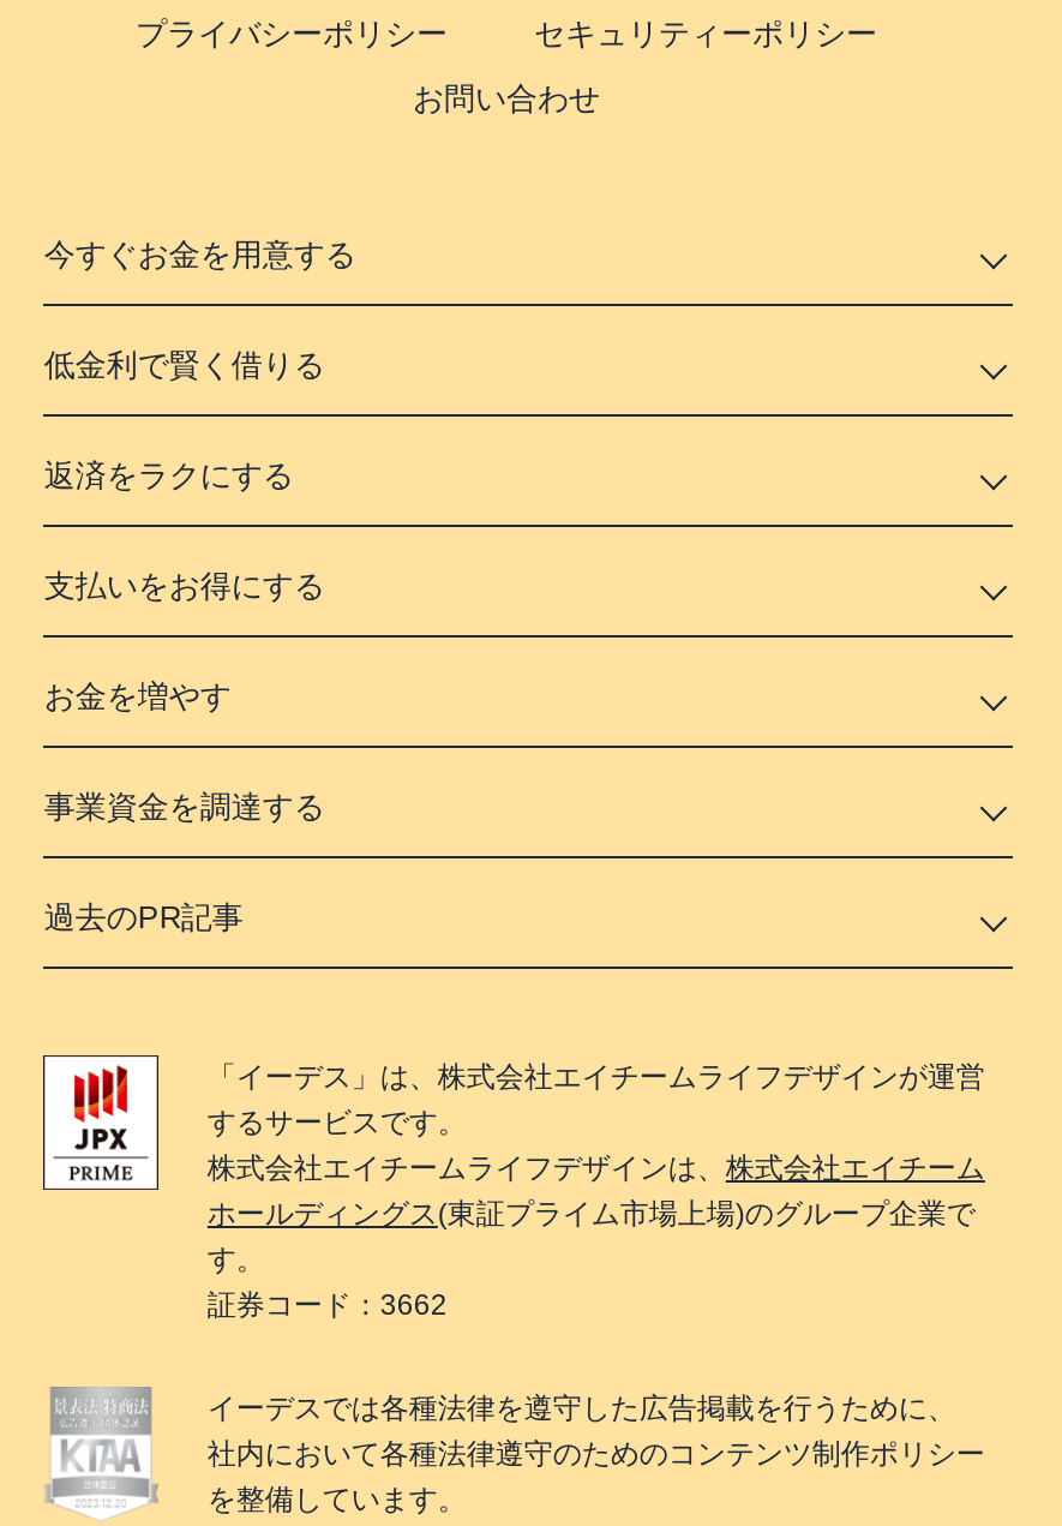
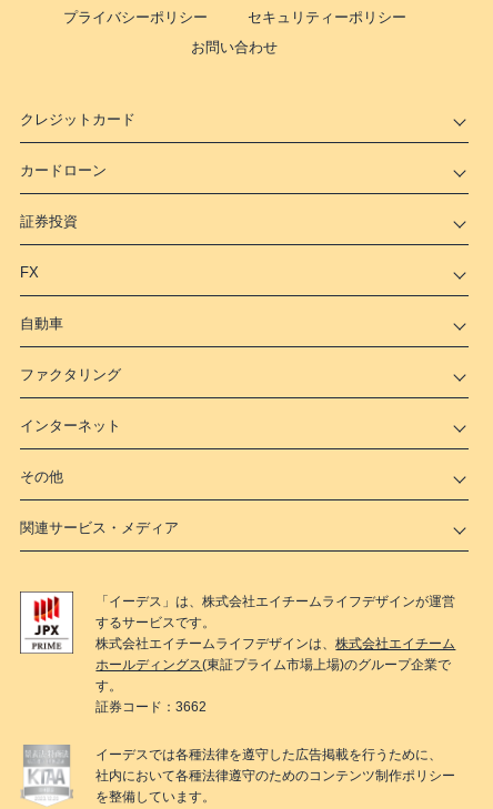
- 今すぐお金を用意する
- 低金利で賢く借りる
- 返済をラクにする
- 支払いをお得にする
- お金を増やす
- 事業資金を調達する
- 過去のPR記事
+ クレジットカード
+ カードローン
+ 証券投資
+ FX
+ 自動車
+ ファクタリング
+ インターネット
+ その他
+ 関連サービス・メディア
